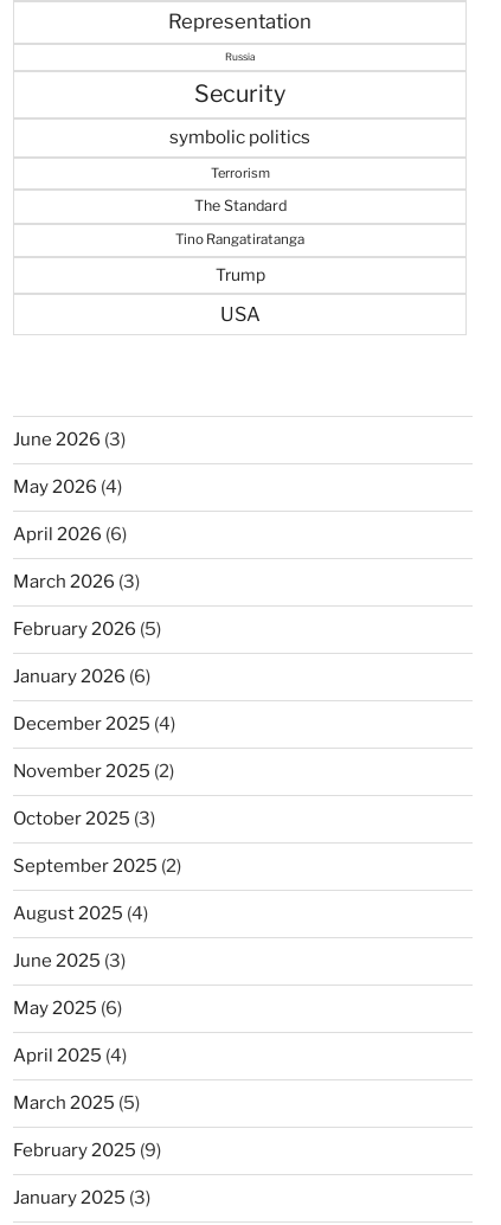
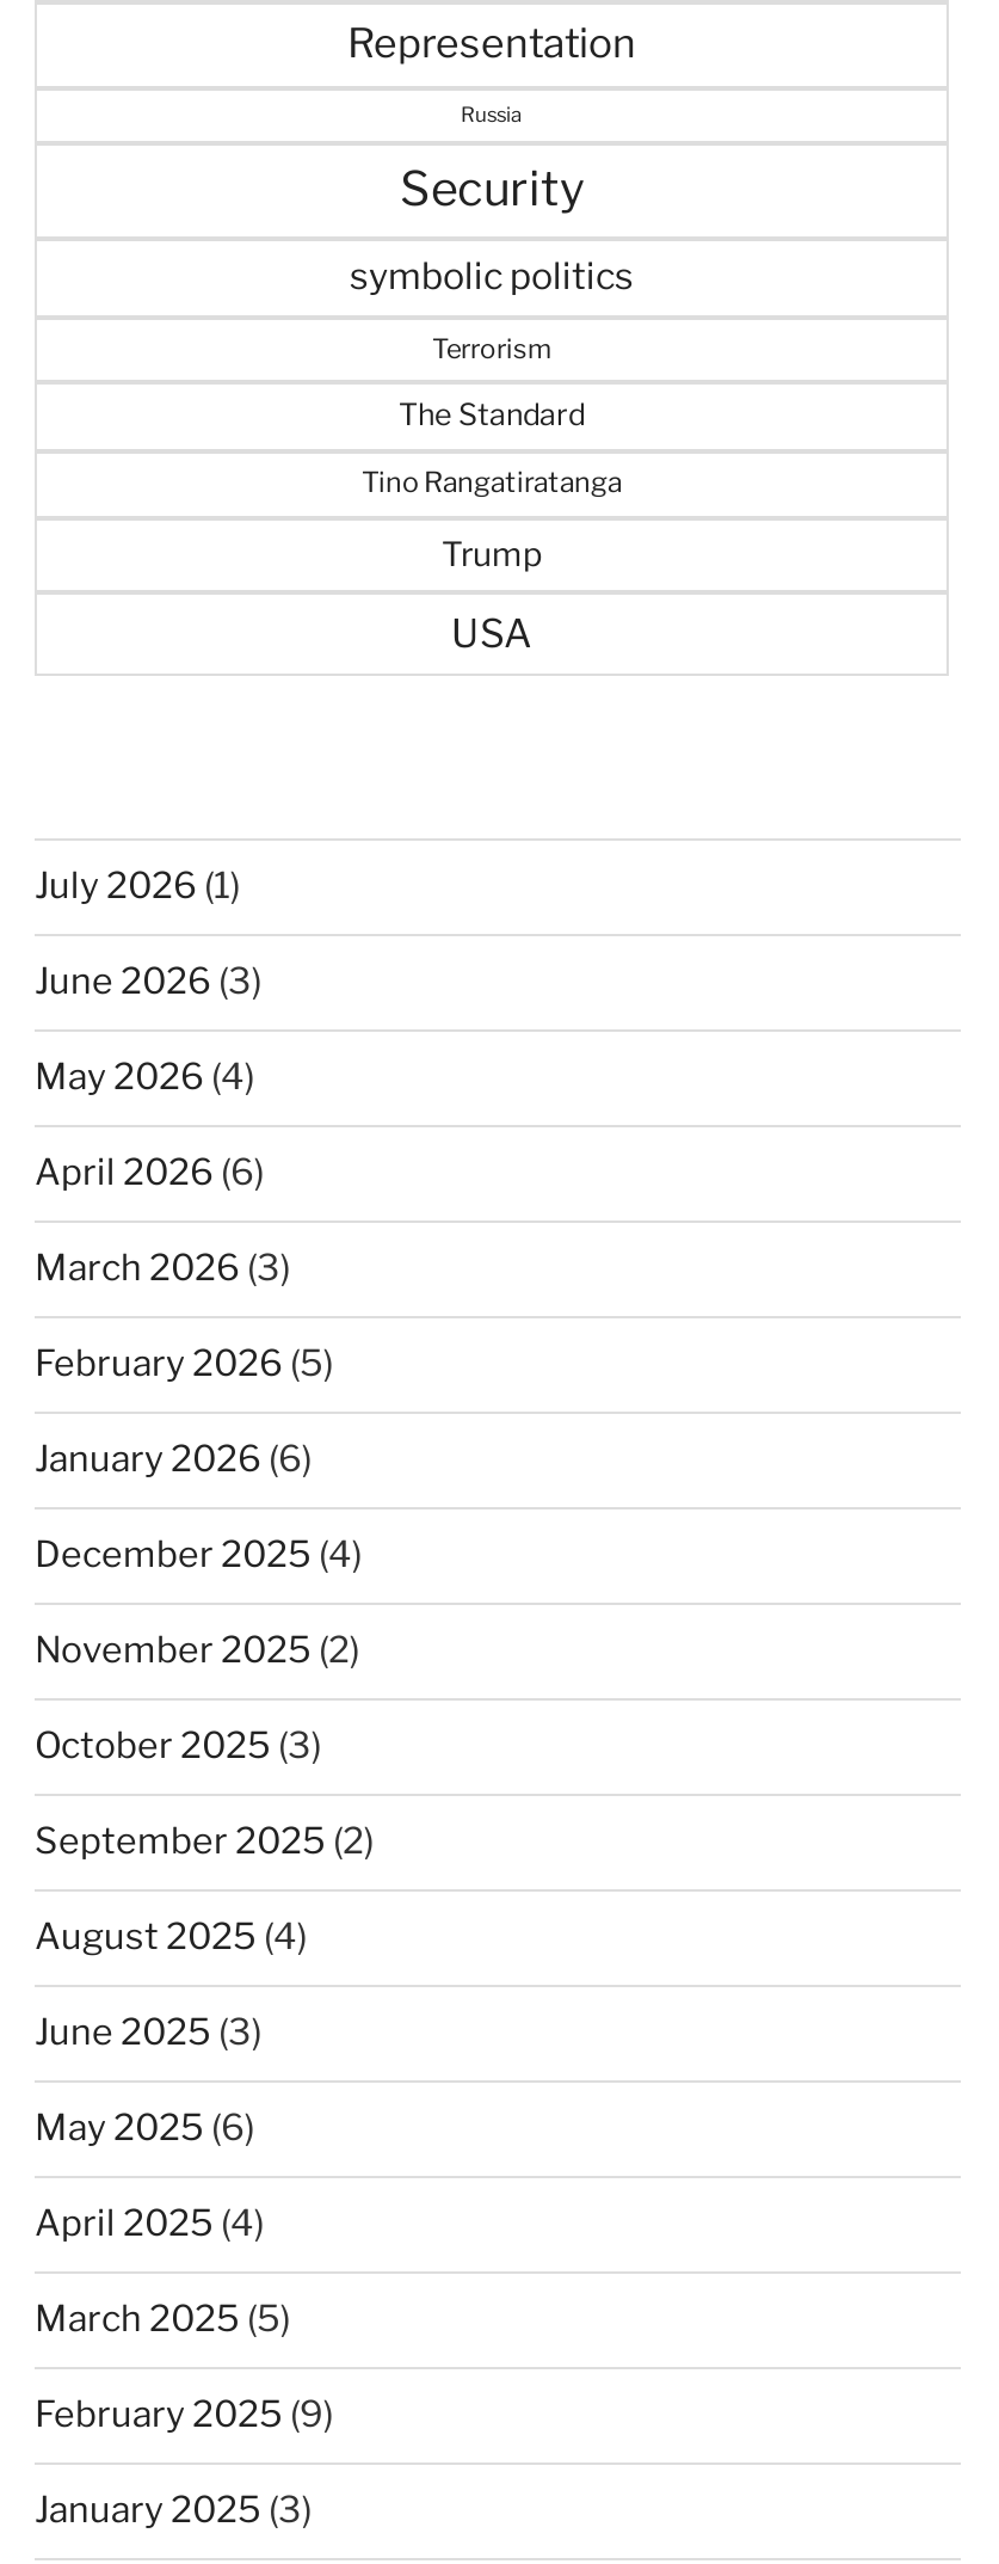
+ July 2026 (1)
